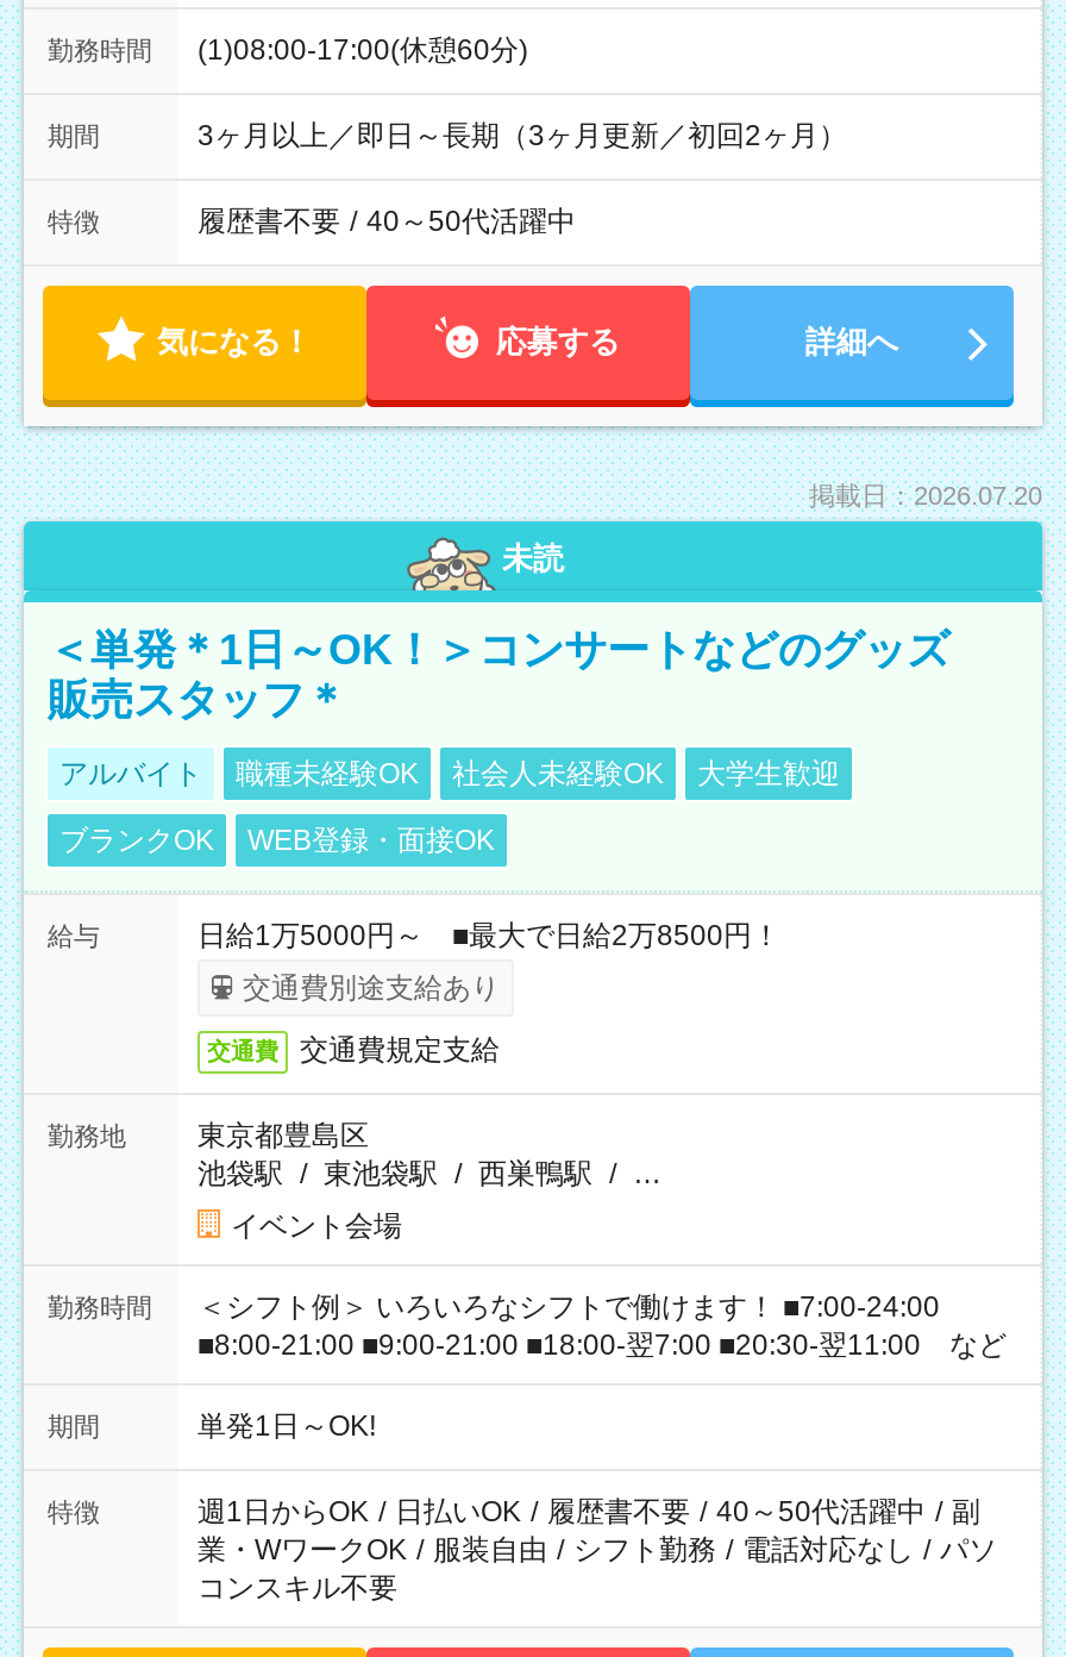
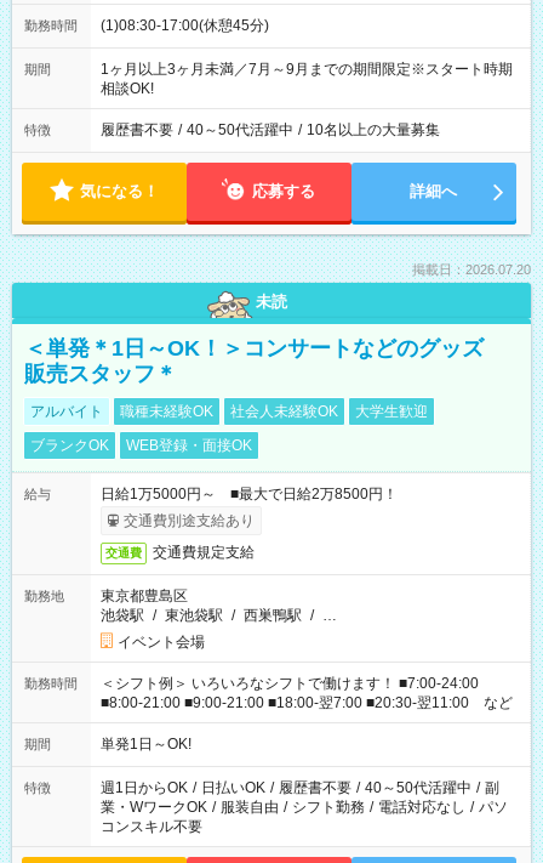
- 勤務時間 (1)08:00-17:00(休憩60分)
+ 勤務時間 (1)08:30-17:00(休憩45分)

- 3ヶ月以上／即日～長期（3ヶ月更新／初回2ヶ月）
+ 1ヶ月以上3ヶ月未満／7月～9月までの期間限定※スタート時期
+ 相談OK!

- 履歴書不要 / 40～50代活躍中
+ 履歴書不要 / 40～50代活躍中 / 10名以上の大量募集
